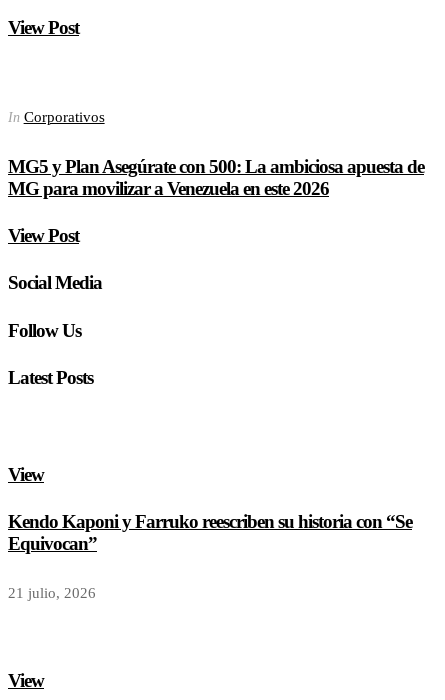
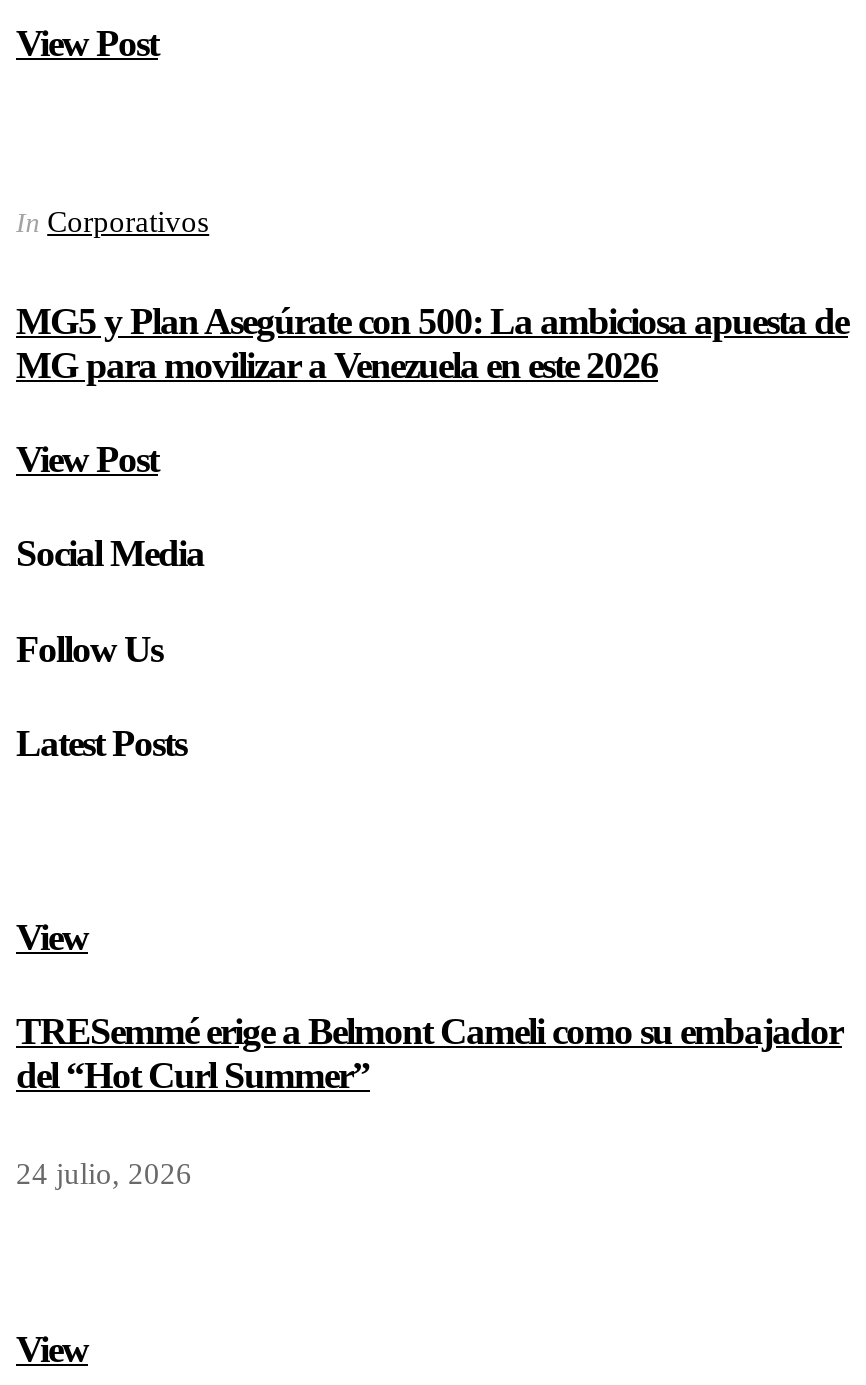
- Kendo Kaponi y Farruko reescriben su historia con “Se
- Equivocan”
+ TRESemmé erige a Belmont Cameli como su embajador
+ del “Hot Curl Summer”

- 21 julio, 2026
+ 24 julio, 2026
